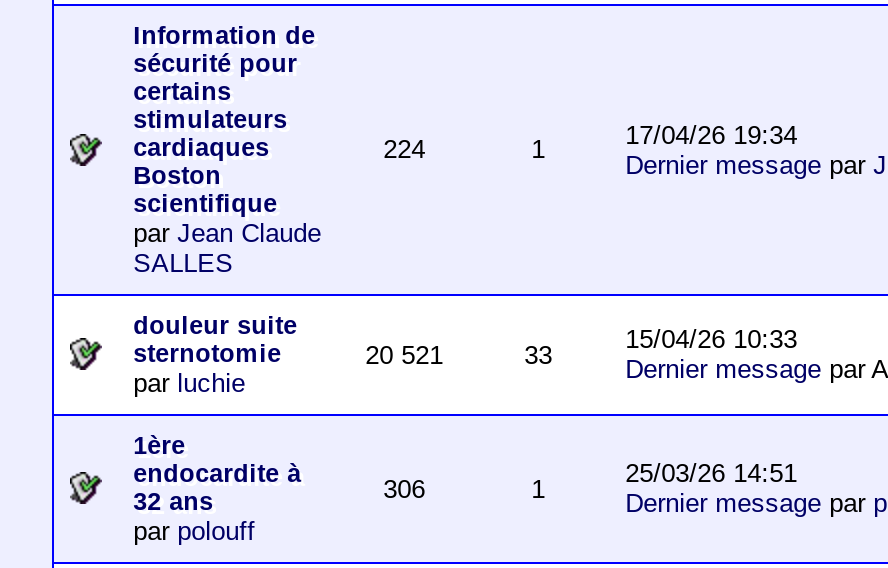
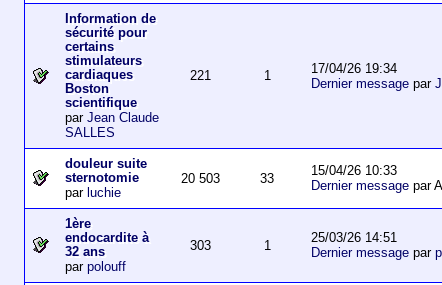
- 224
+ 221

- 20 521
+ 20 503

- 306
+ 303
